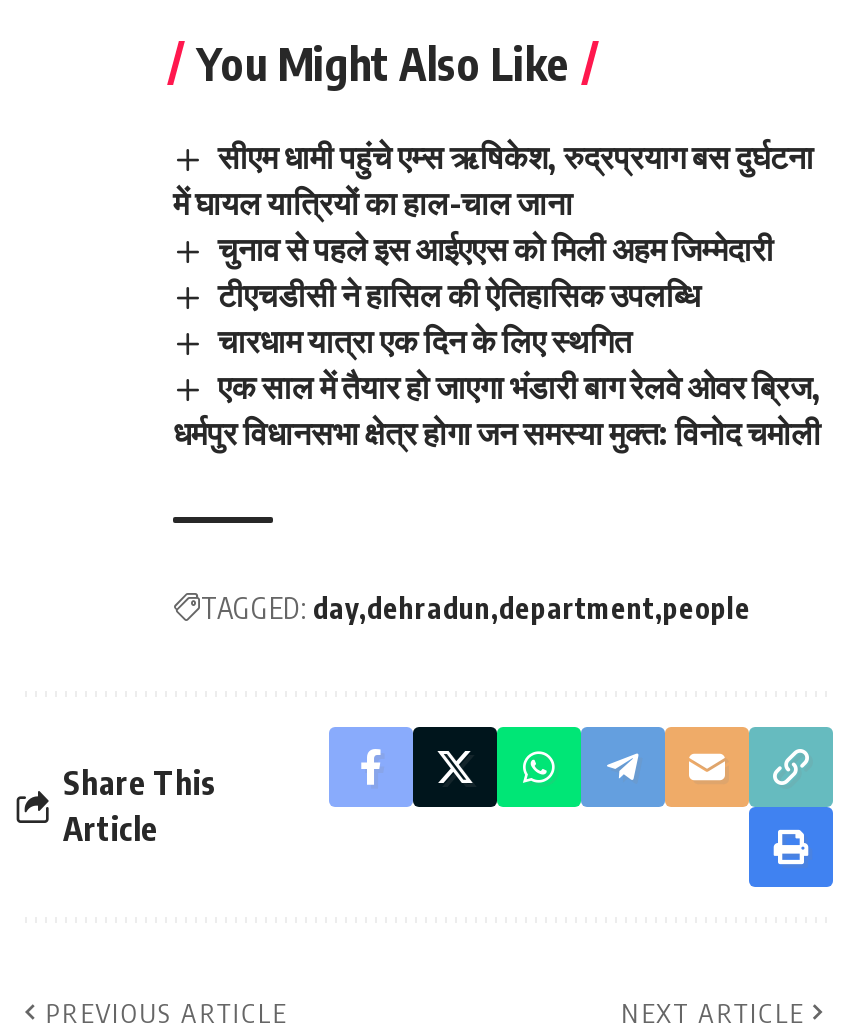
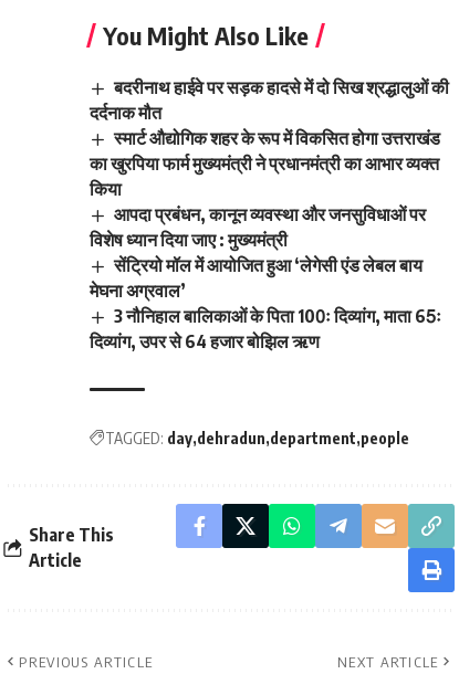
- सीएम धामी पहुंचे एम्स ऋषिकेश, रुद्रप्रयाग बस दुर्घटना
- में घायल यात्रियों का हाल-चाल जाना
- चुनाव से पहले इस आईएएस को मिली अहम जिम्मेदारी
- टीएचडीसी ने हासिल की ऐतिहासिक उपलब्धि
- चारधाम यात्रा एक दिन के लिए स्थगित
- एक साल में तैयार हो जाएगा भंडारी बाग रेलवे ओवर ब्रिज,
- धर्मपुर विधानसभा क्षेत्र होगा जन समस्या मुक्त: विनोद चमोली
+ बदरीनाथ हाईवे पर सड़क हादसे में दो सिख श्रद्धालुओं की
+ दर्दनाक मौत
+ स्मार्ट औद्योगिक शहर के रूप में विकसित होगा उत्तराखंड
+ का खुरपिया फार्म मुख्यमंत्री ने प्रधानमंत्री का आभार व्यक्त
+ किया
+ आपदा प्रबंधन, कानून व्यवस्था और जनसुविधाओं पर
+ विशेष ध्यान दिया जाए : मुख्यमंत्री
+ सेंट्रियो मॉल में आयोजित हुआ ‘लेगेसी एंड लेबल बाय
+ मेघना अग्रवाल’
+ 3 नौनिहाल बालिकाओं के पिता 100ः दिव्यांग, माता 65ः
+ दिव्यांग, उपर से 64 हजार बोझिल ऋण
